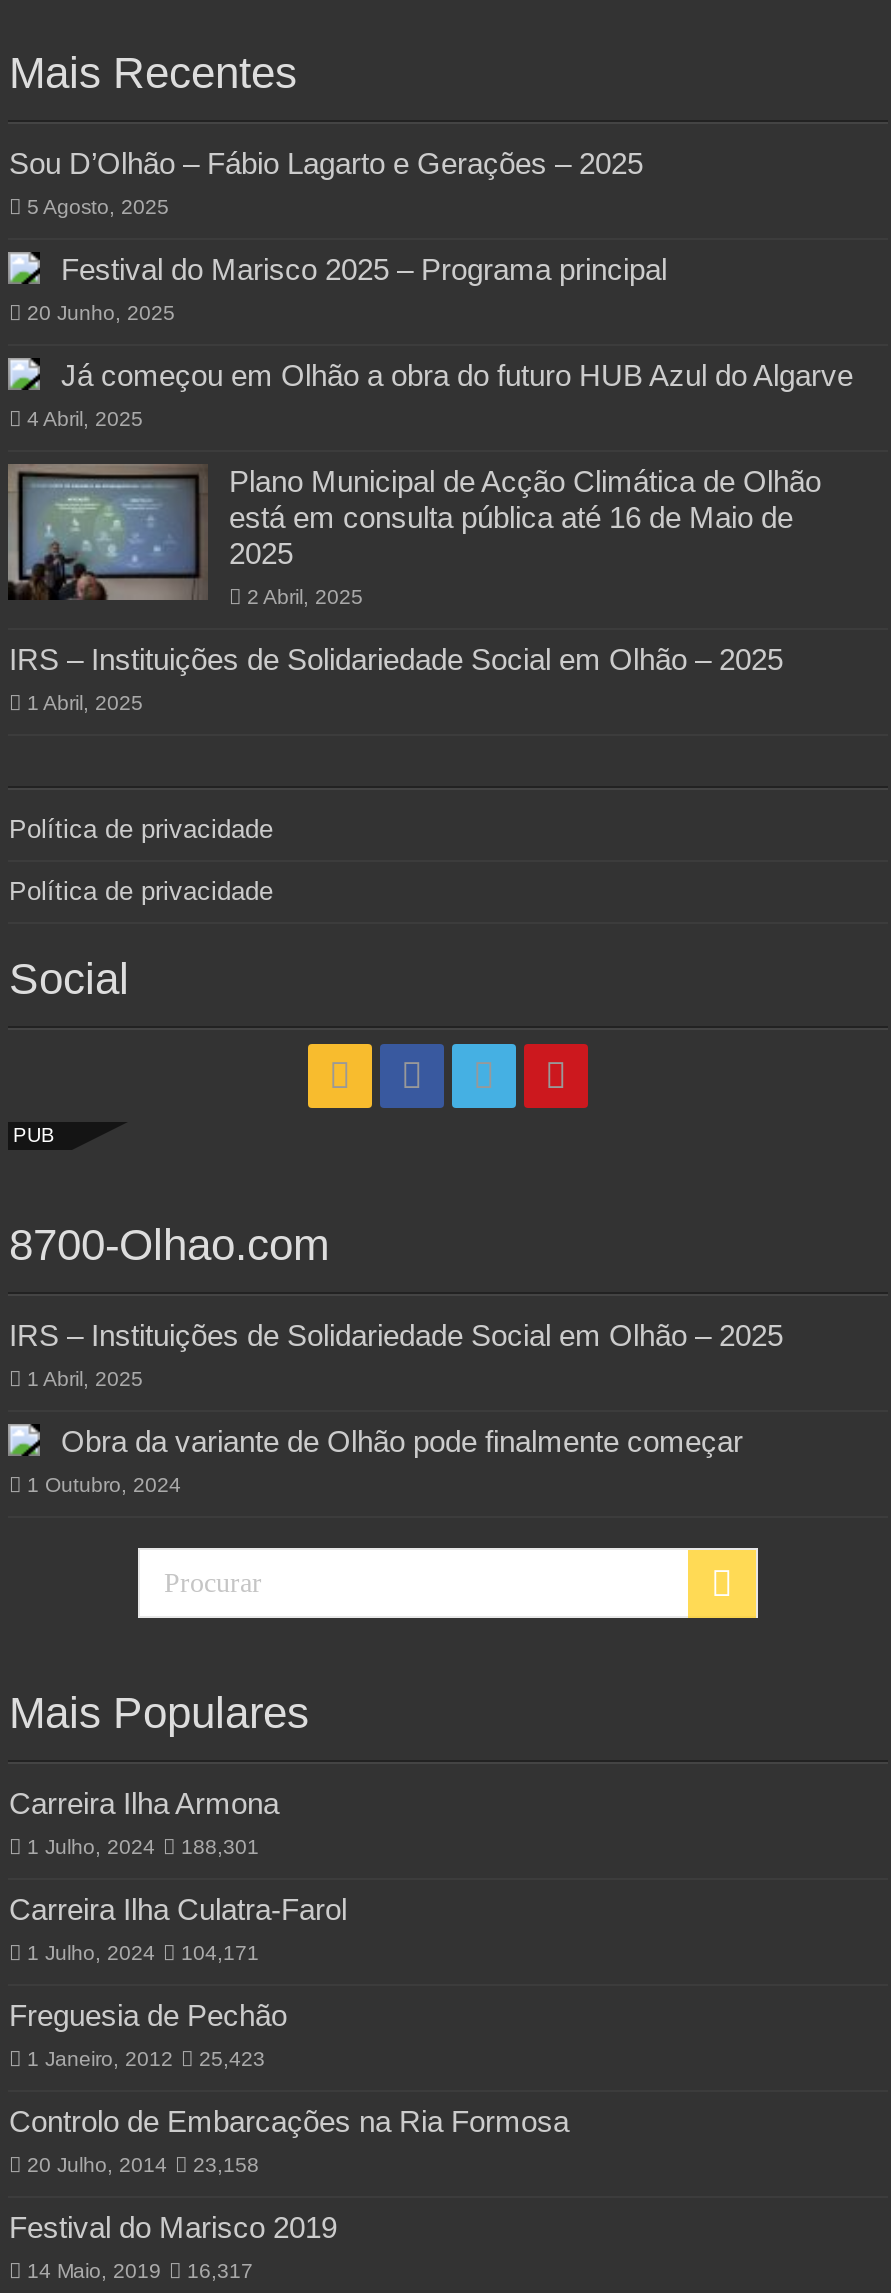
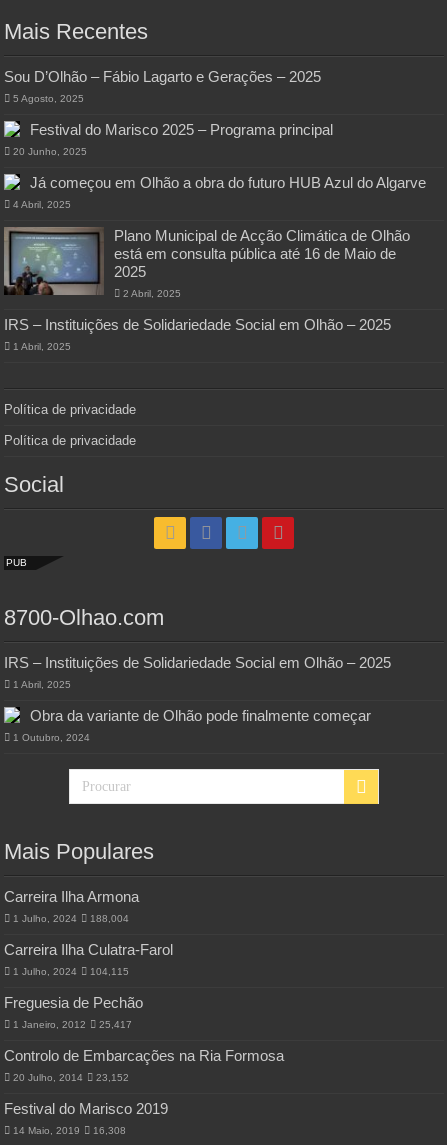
- 1 Julho, 2024 188,301
+ 1 Julho, 2024 188,004

- 1 Julho, 2024 104,171
+ 1 Julho, 2024 104,115

- 1 Janeiro, 2012 25,423
+ 1 Janeiro, 2012 25,417

- 20 Julho, 2014 23,158
+ 20 Julho, 2014 23,152

- 14 Maio, 2019 16,317
+ 14 Maio, 2019 16,308
